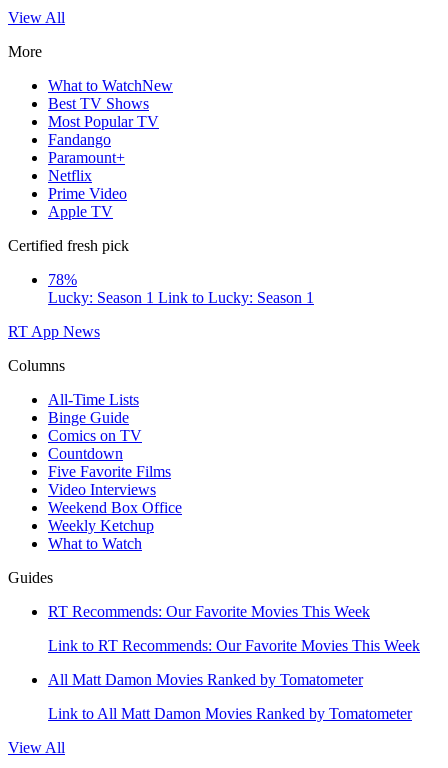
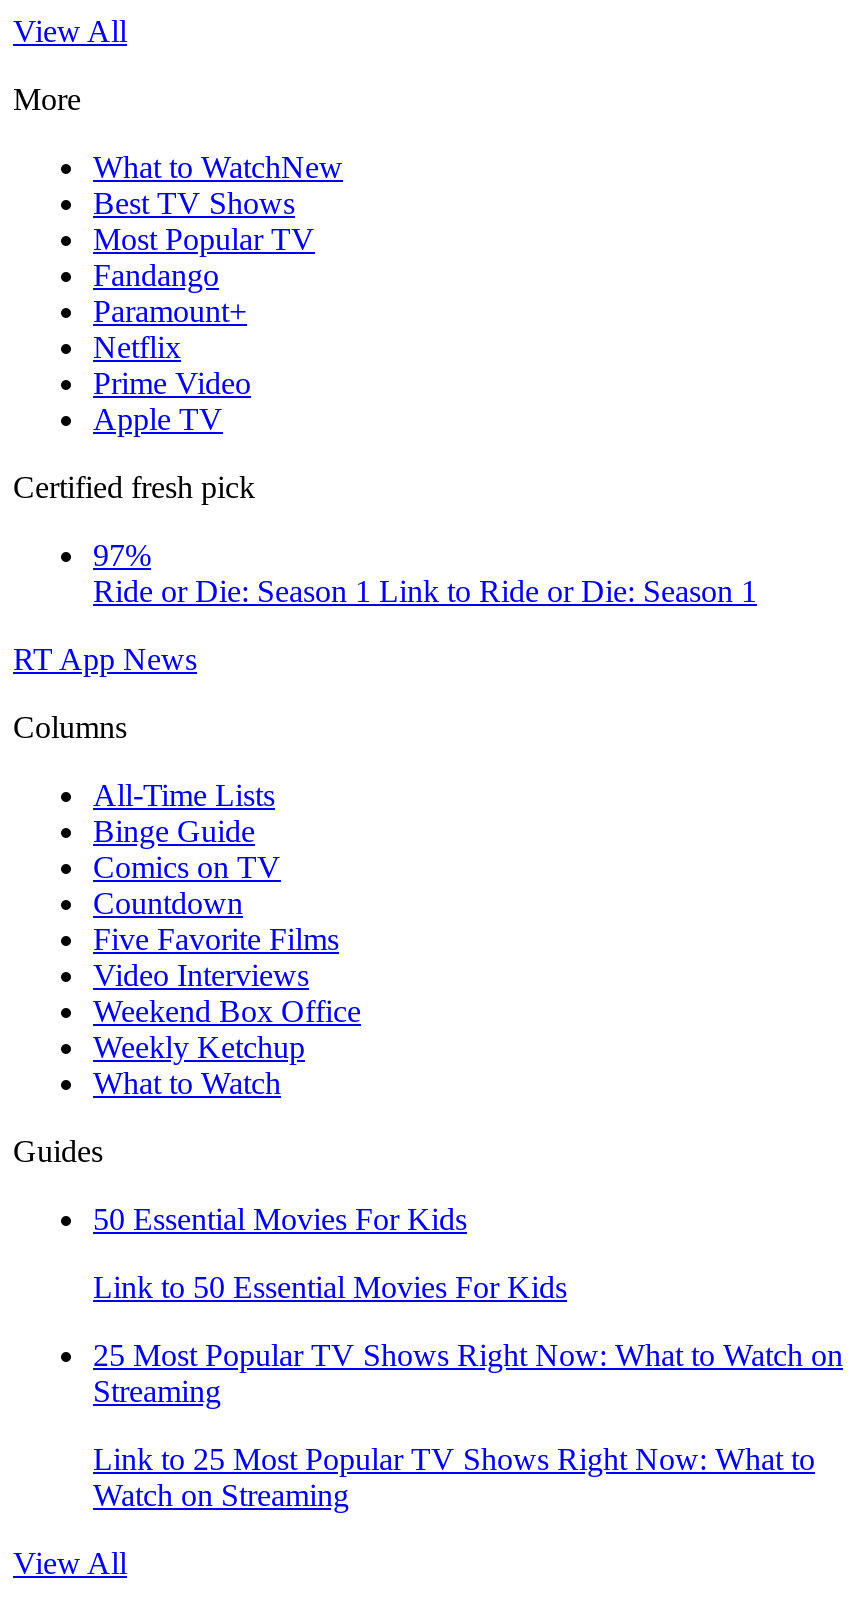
- 78%
- Lucky: Season 1 Link to Lucky: Season 1
+ 97%
+ Ride or Die: Season 1 Link to Ride or Die: Season 1

- RT Recommends: Our Favorite Movies This Week
+ 50 Essential Movies For Kids

- Link to RT Recommends: Our Favorite Movies This Week
+ Link to 50 Essential Movies For Kids

- All Matt Damon Movies Ranked by Tomatometer
+ 25 Most Popular TV Shows Right Now: What to Watch on
+ Streaming

- Link to All Matt Damon Movies Ranked by Tomatometer
+ Link to 25 Most Popular TV Shows Right Now: What to
+ Watch on Streaming
